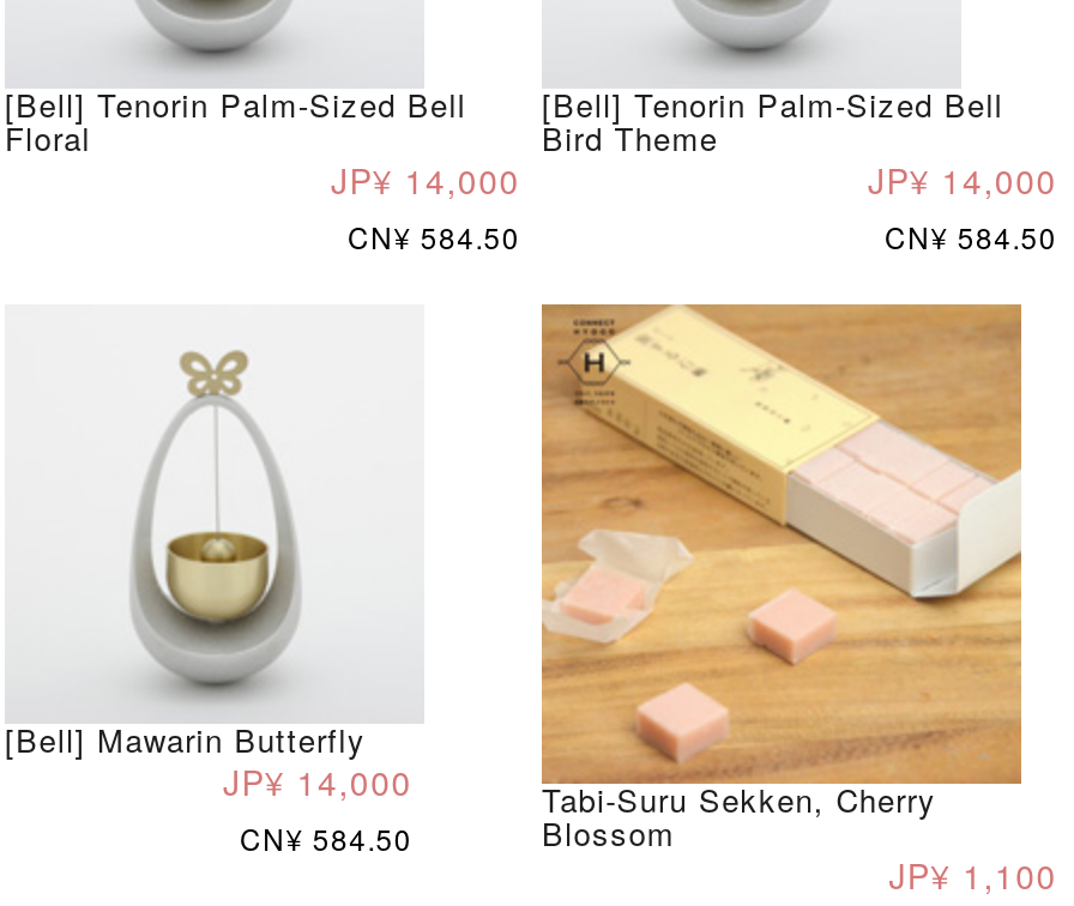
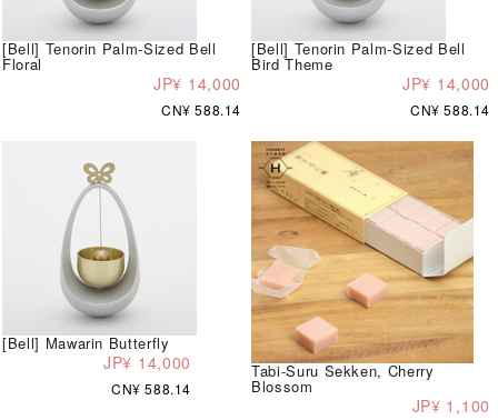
- CN¥ 584.50
+ CN¥ 588.14

- CN¥ 584.50
+ CN¥ 588.14

- CN¥ 584.50
+ CN¥ 588.14
